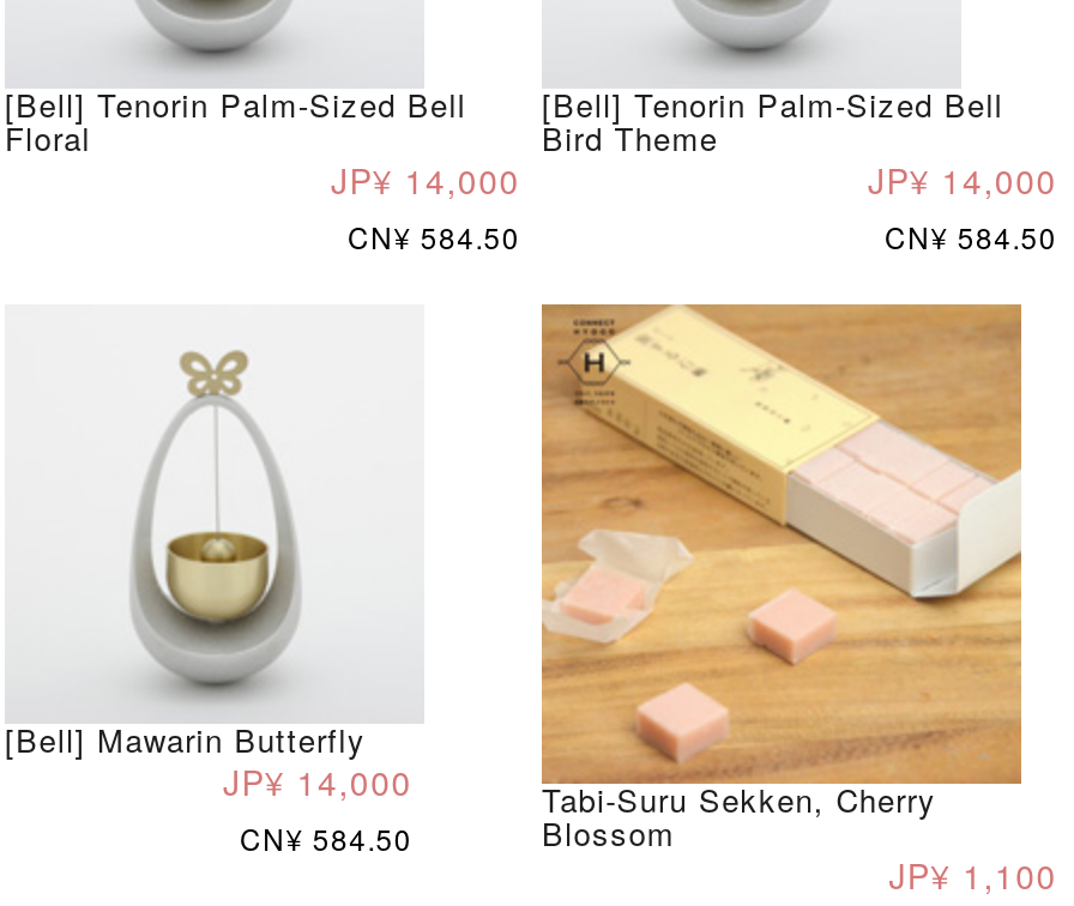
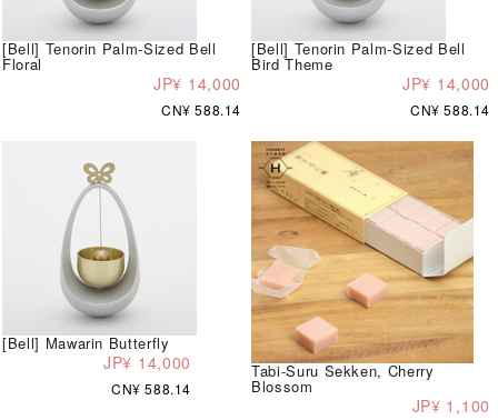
- CN¥ 584.50
+ CN¥ 588.14

- CN¥ 584.50
+ CN¥ 588.14

- CN¥ 584.50
+ CN¥ 588.14
